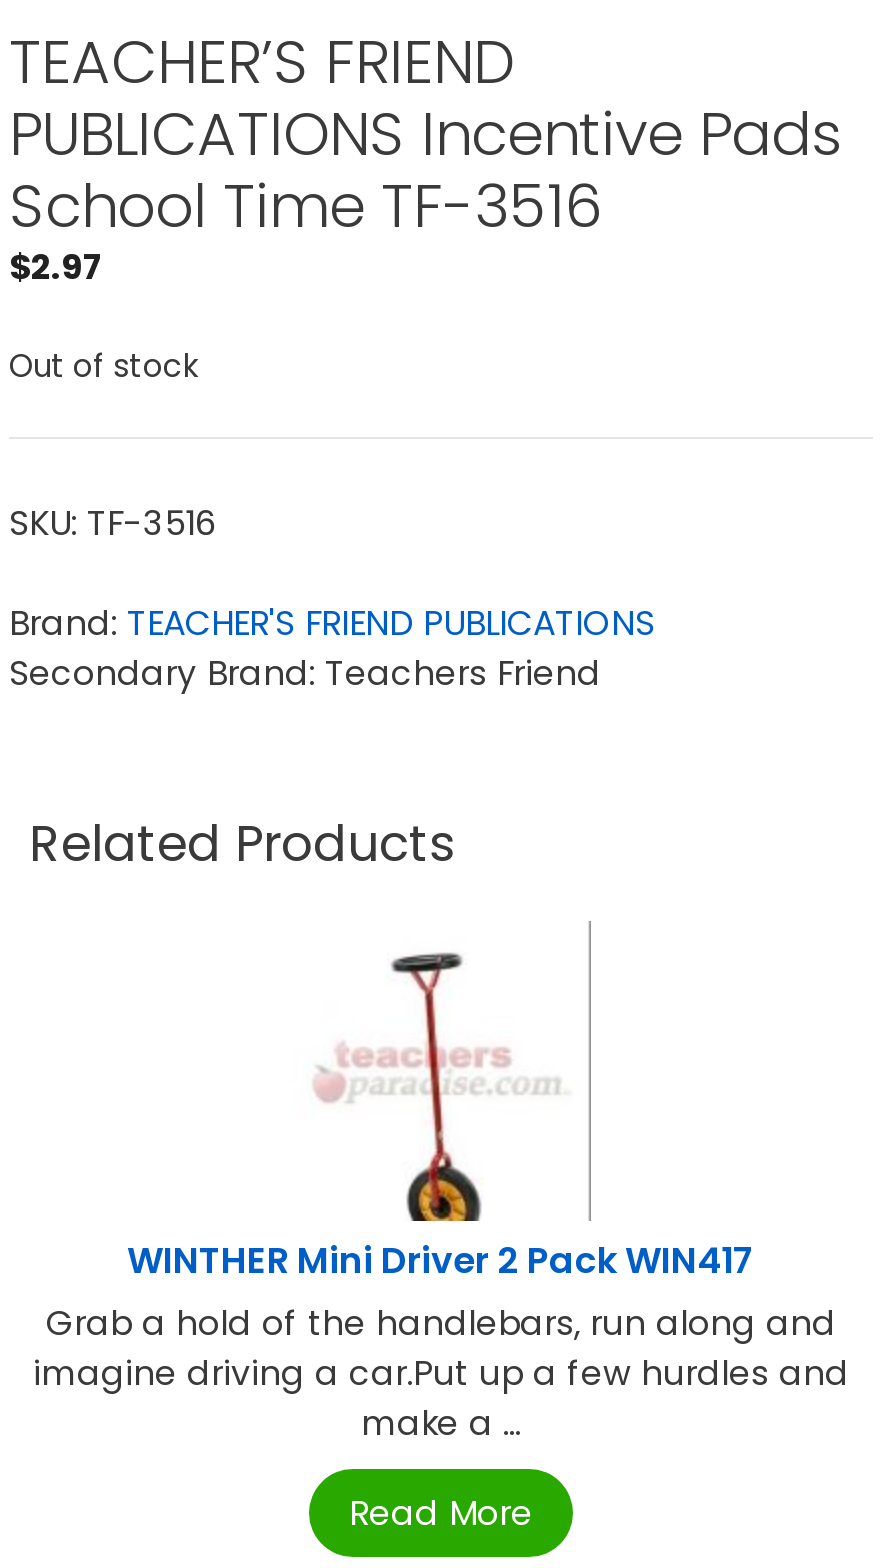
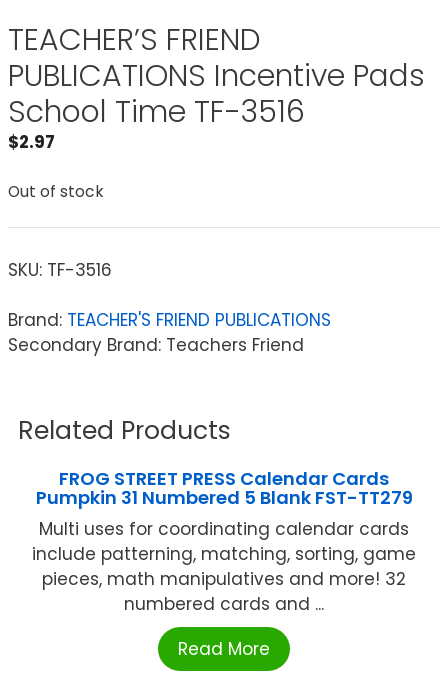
- WINTHER Mini Driver 2 Pack WIN417
- Grab a hold of the handlebars, run along and
- imagine driving a car.Put up a few hurdles and
- make a ...
+ FROG STREET PRESS Calendar Cards
+ Pumpkin 31 Numbered 5 Blank FST-TT279
+ Multi uses for coordinating calendar cards
+ include patterning, matching, sorting, game
+ pieces, math manipulatives and more! 32
+ numbered cards and ...
